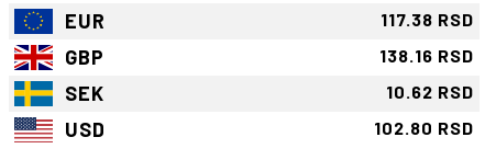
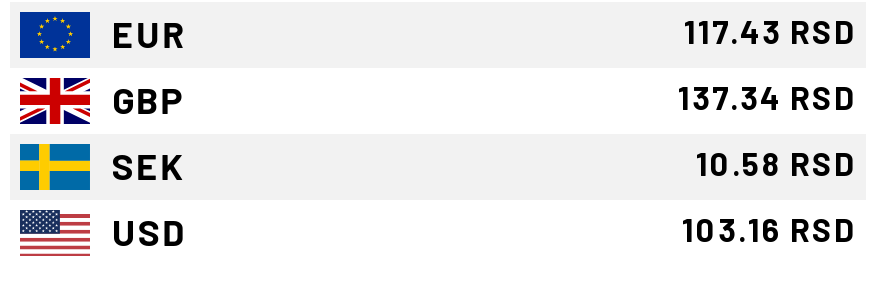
- 117.38 RSD
+ 117.43 RSD

- 138.16 RSD
+ 137.34 RSD

- 10.62 RSD
+ 10.58 RSD

- 102.80 RSD
+ 103.16 RSD
